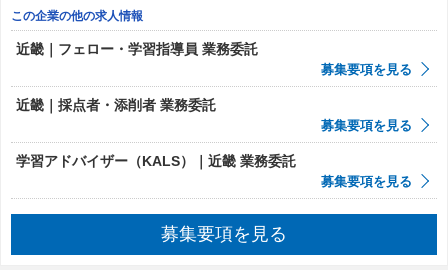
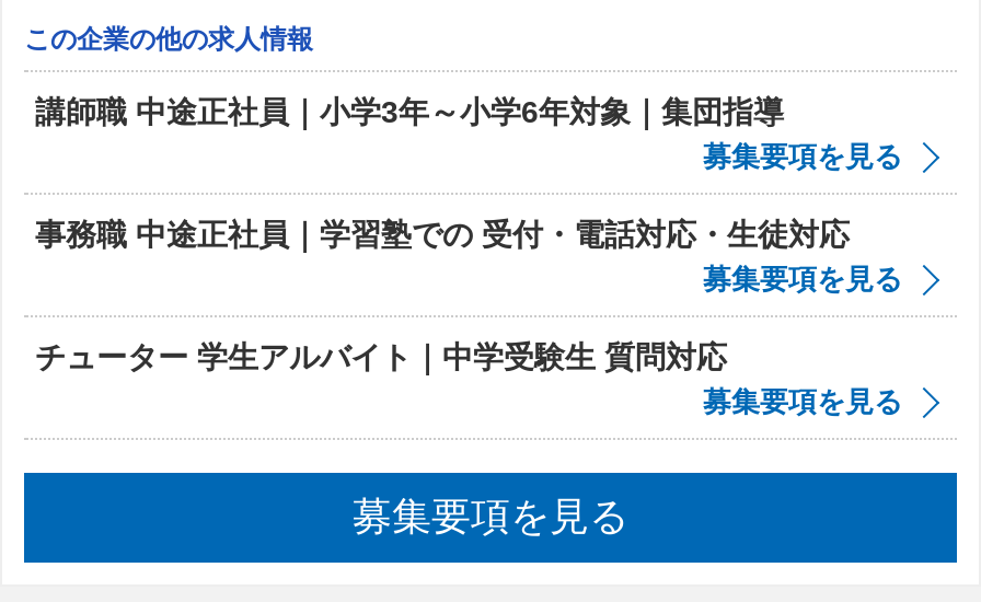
- 近畿｜フェロー・学習指導員 業務委託
+ 講師職 中途正社員｜小学3年～小学6年対象｜集団指導

- 近畿｜採点者・添削者 業務委託
+ 事務職 中途正社員｜学習塾での 受付・電話対応・生徒対応

- 学習アドバイザー（KALS）｜近畿 業務委託
+ チューター 学生アルバイト｜中学受験生 質問対応
